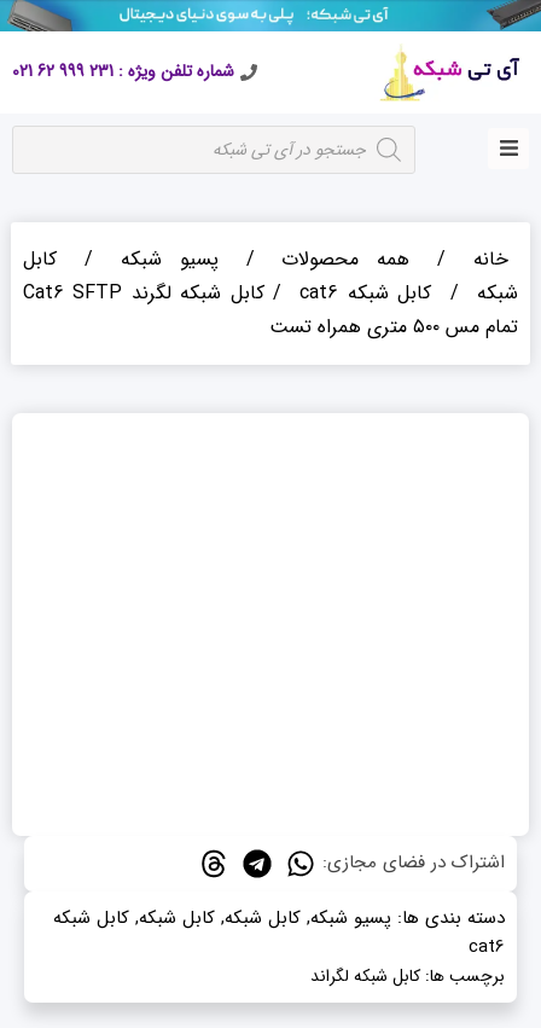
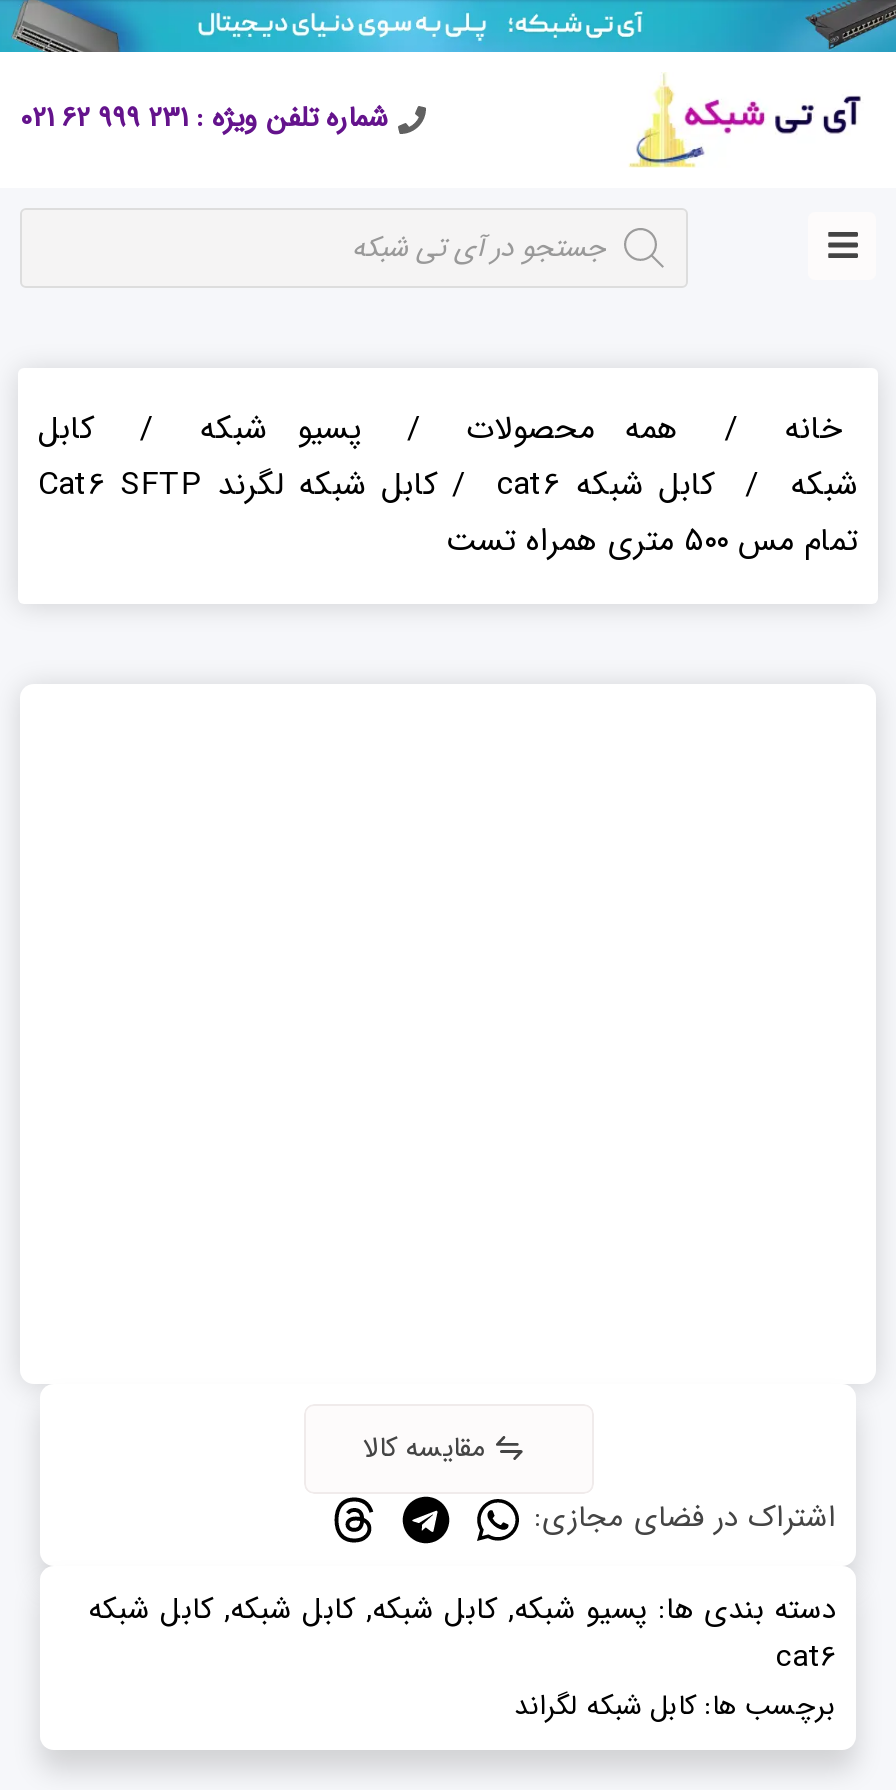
+ مقایسه کالا
